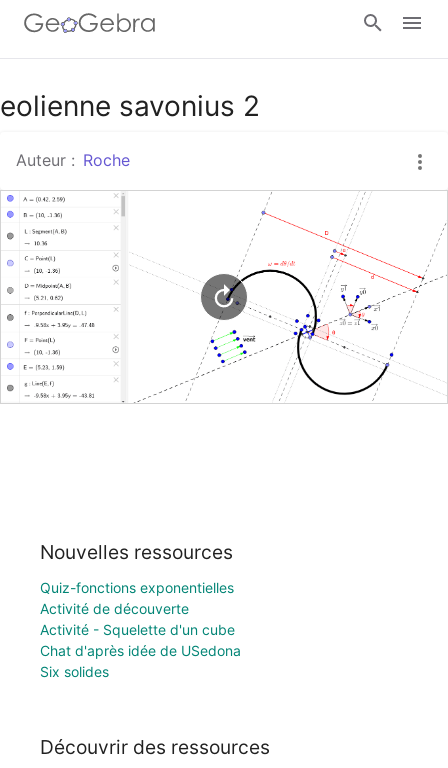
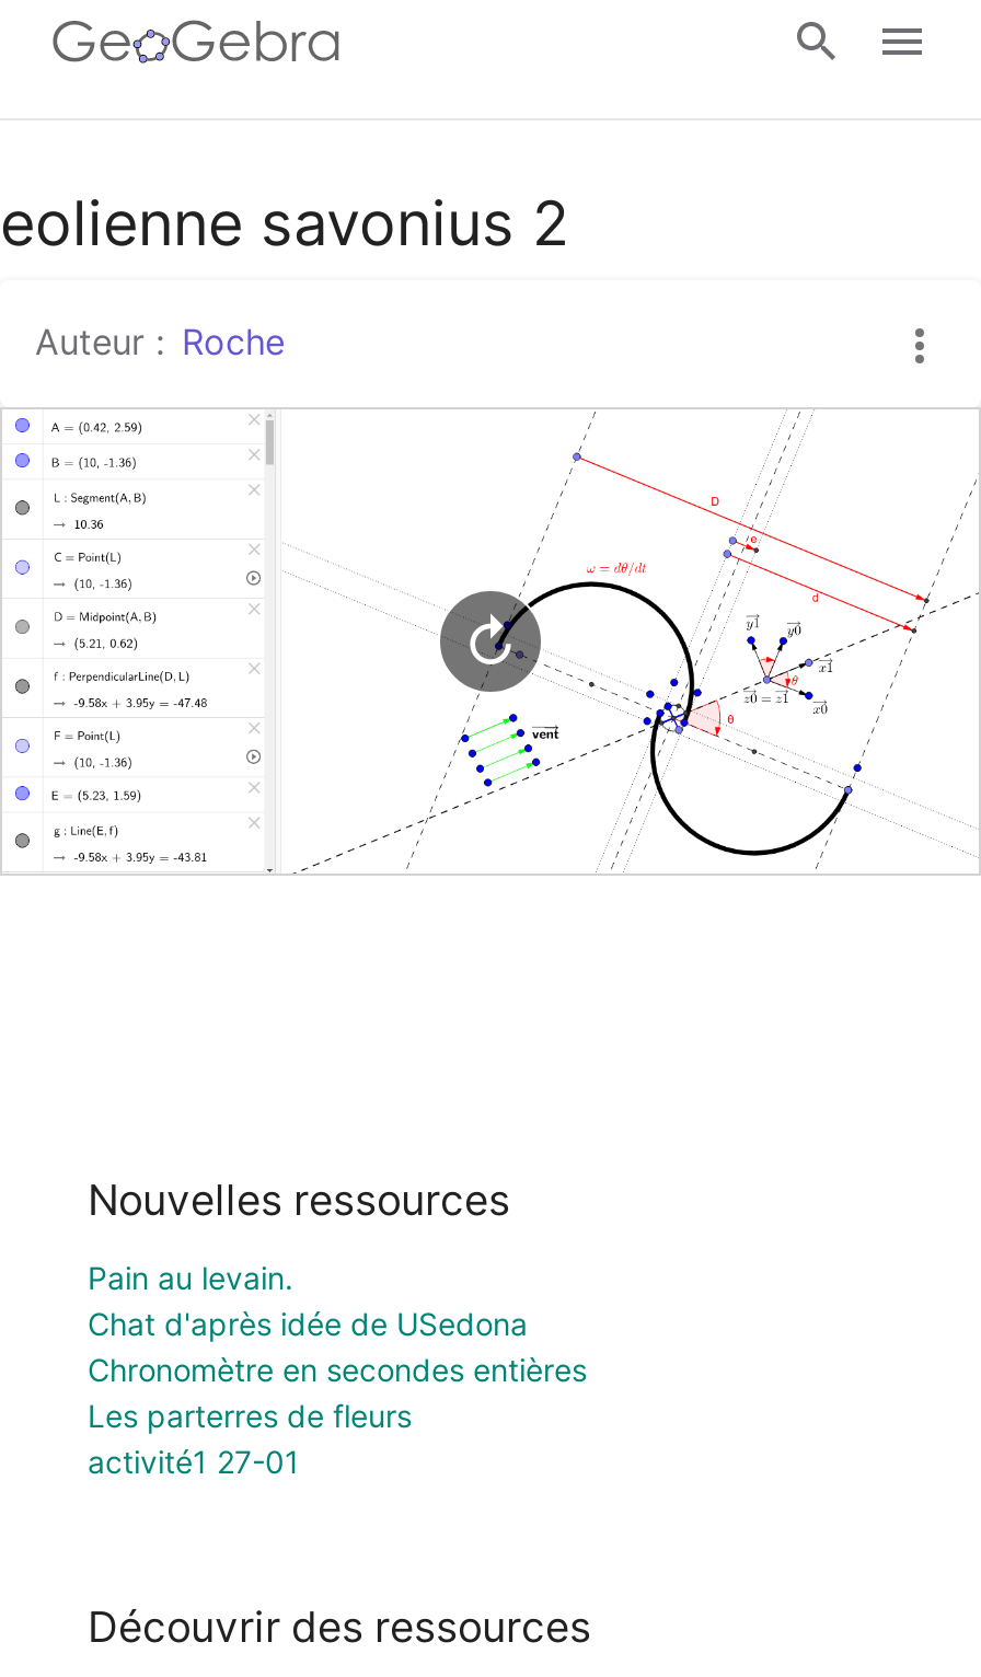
- Quiz-fonctions exponentielles
- Activité de découverte
- Activité - Squelette d'un cube
+ Pain au levain.

moved up: Chat d'après idée de USedona

- Six solides
+ Chronomètre en secondes entières
+ Les parterres de fleurs
+ activité1 27-01
